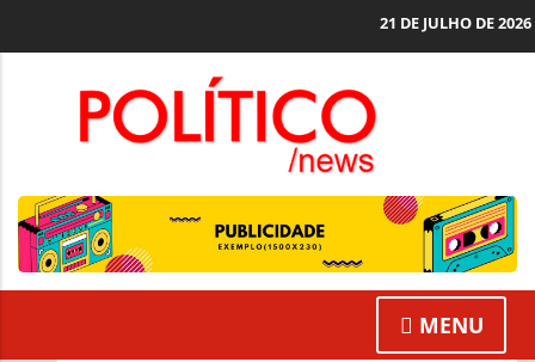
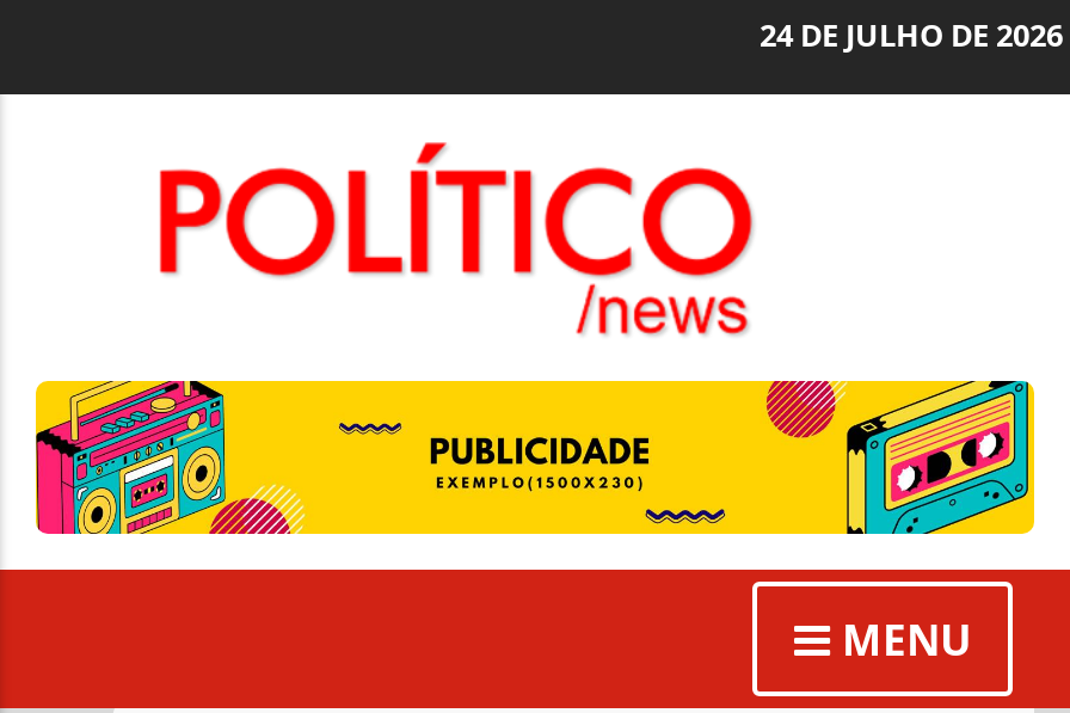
- 21 DE JULHO DE 2026
+ 24 DE JULHO DE 2026
